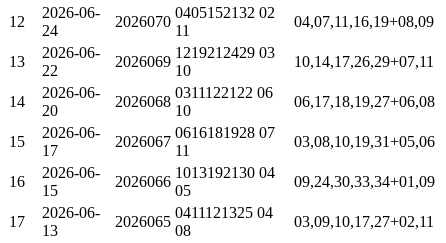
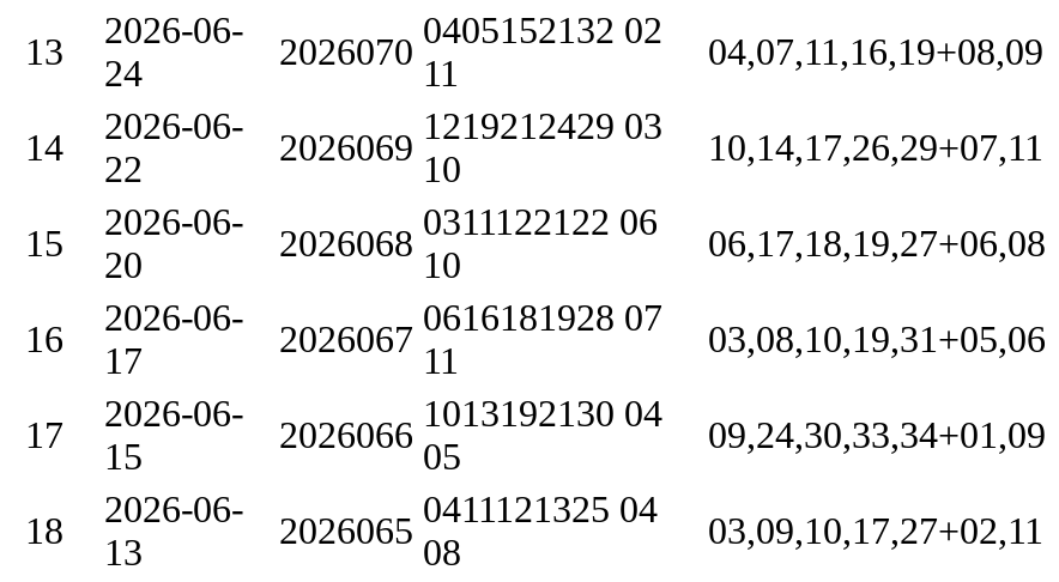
- 12
+ 13

- 13
+ 14

- 14
+ 15

- 15
+ 16

- 16
+ 17

- 17
+ 18
